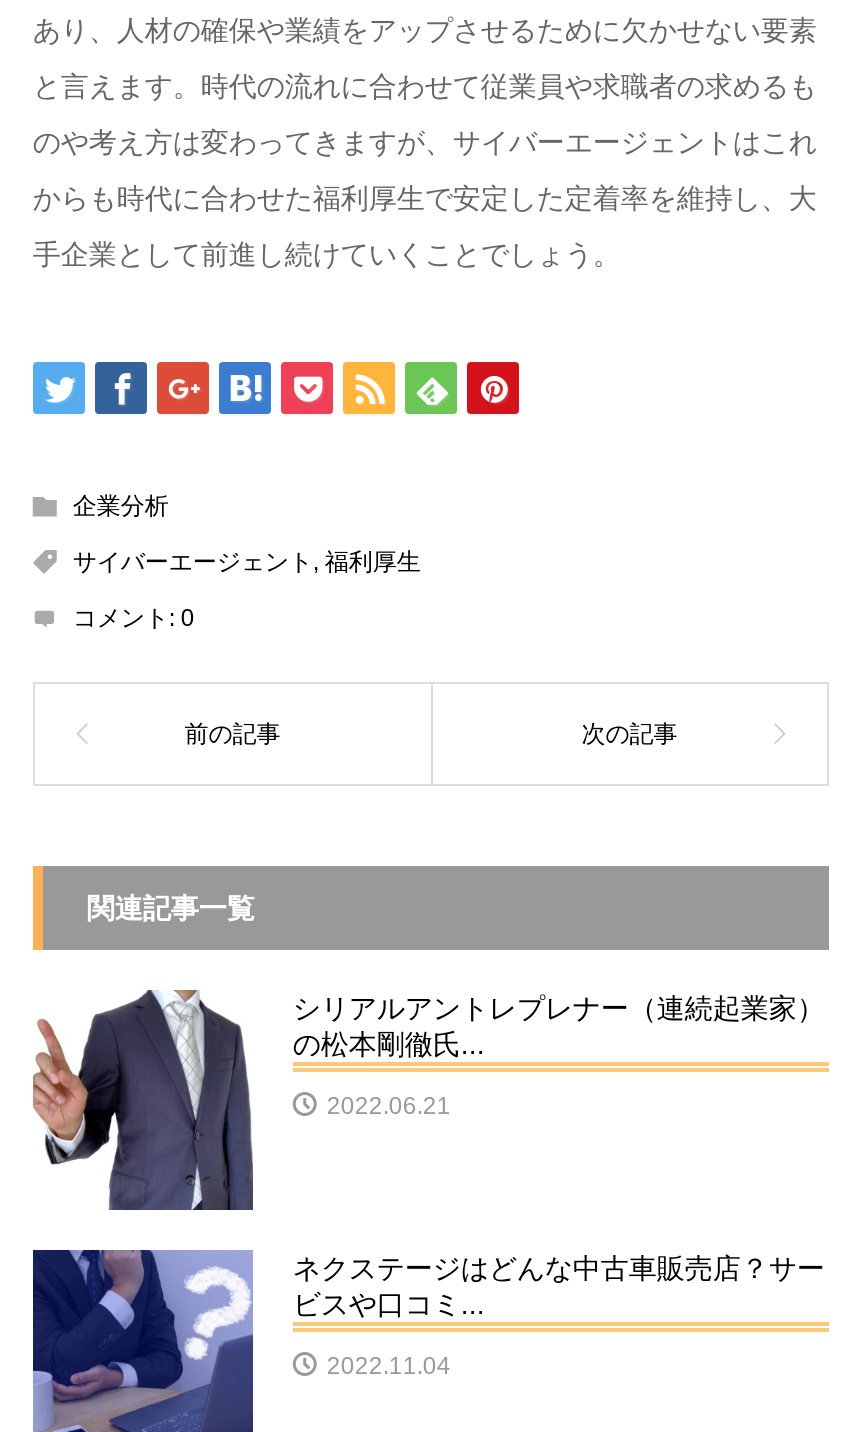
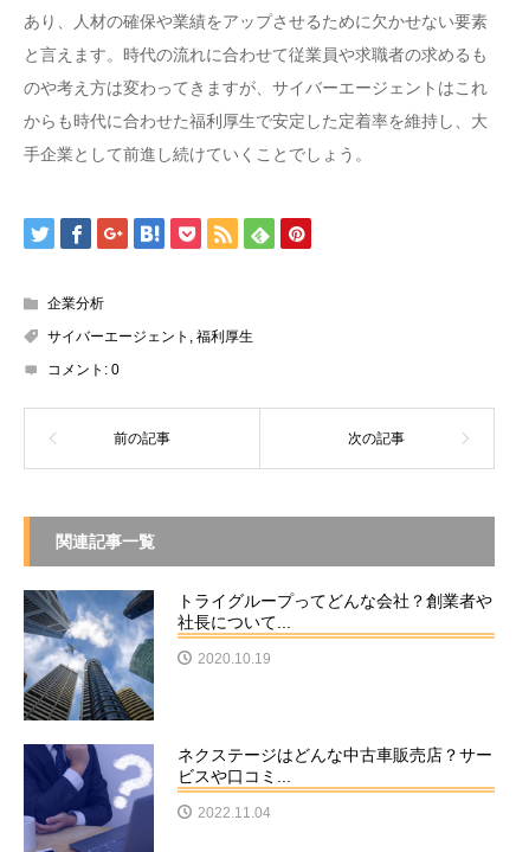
- [image]
- シリアルアントレプレナー（連続起業家）
- の松本剛徹氏...
+ [image]
+ トライグループってどんな会社？創業者や
+ 社長について...

- 2022.06.21
+ 2020.10.19
